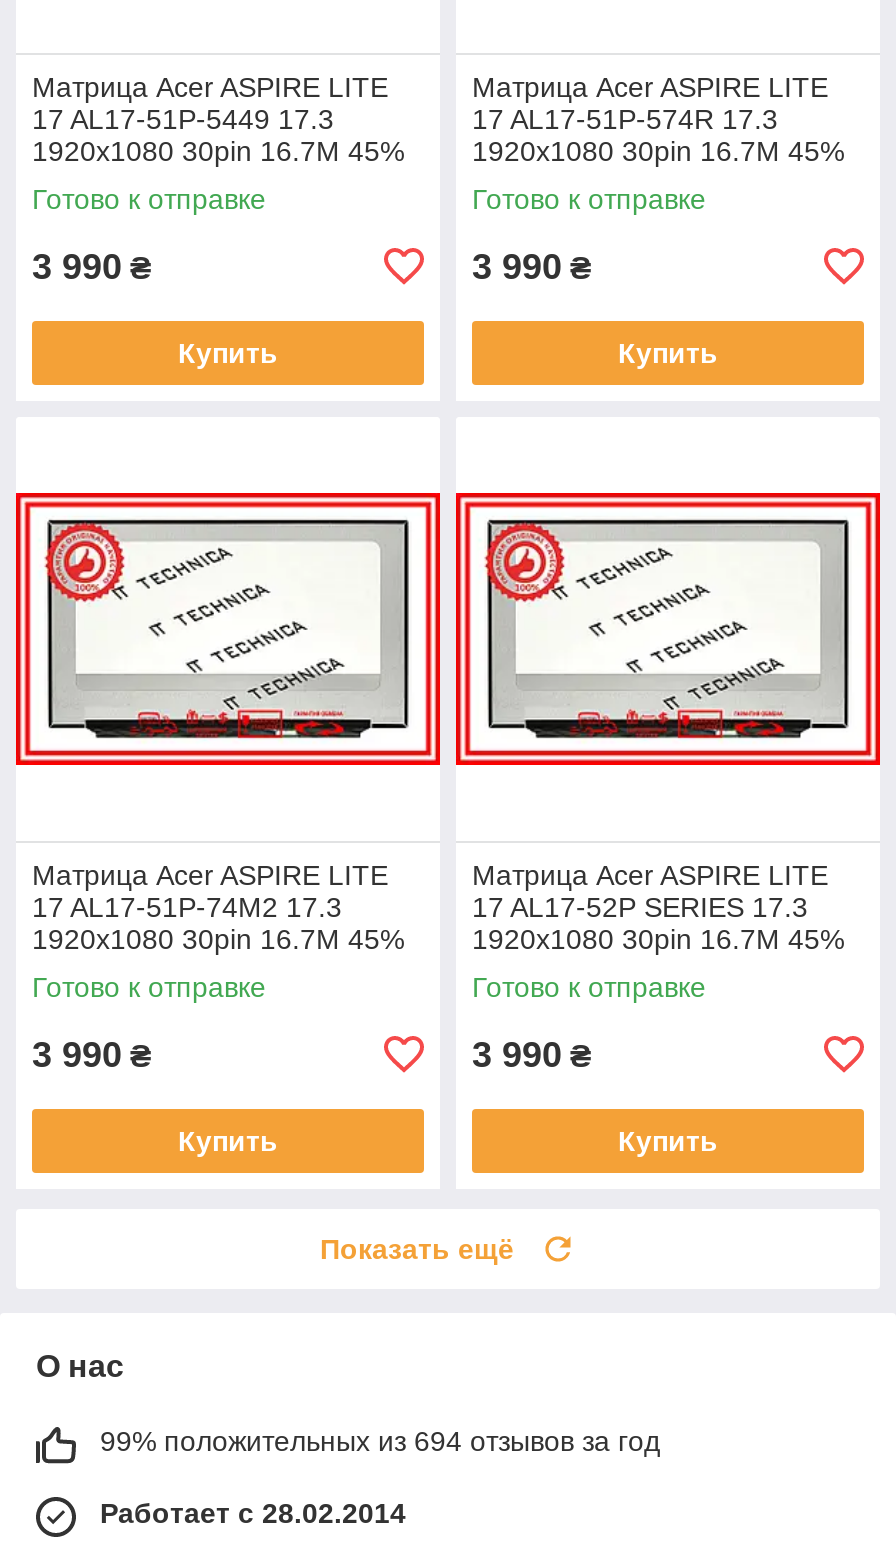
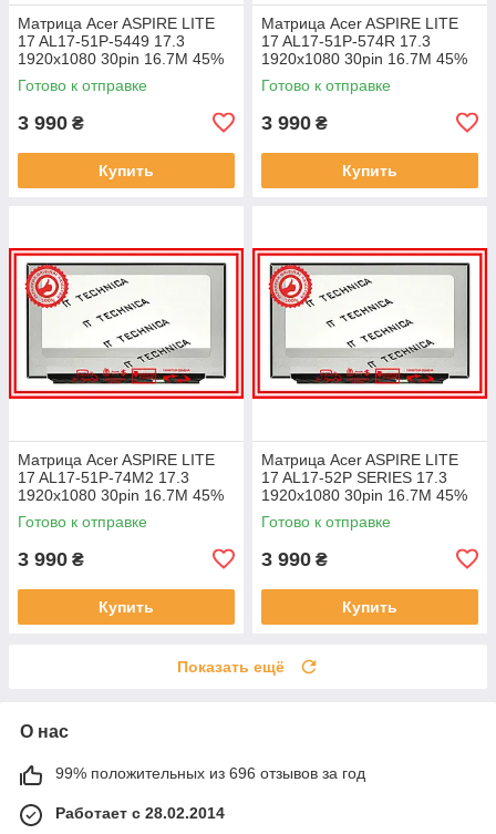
- 99% положительных из 694 отзывов за год
+ 99% положительных из 696 отзывов за год
